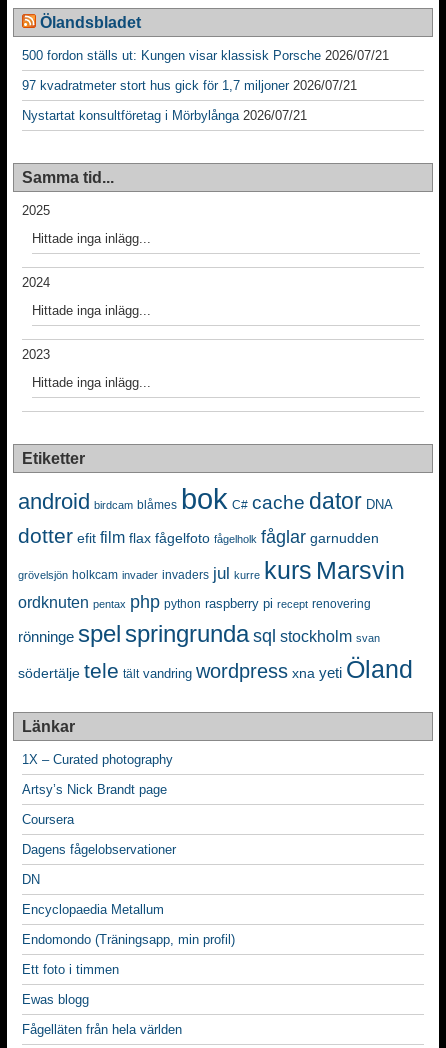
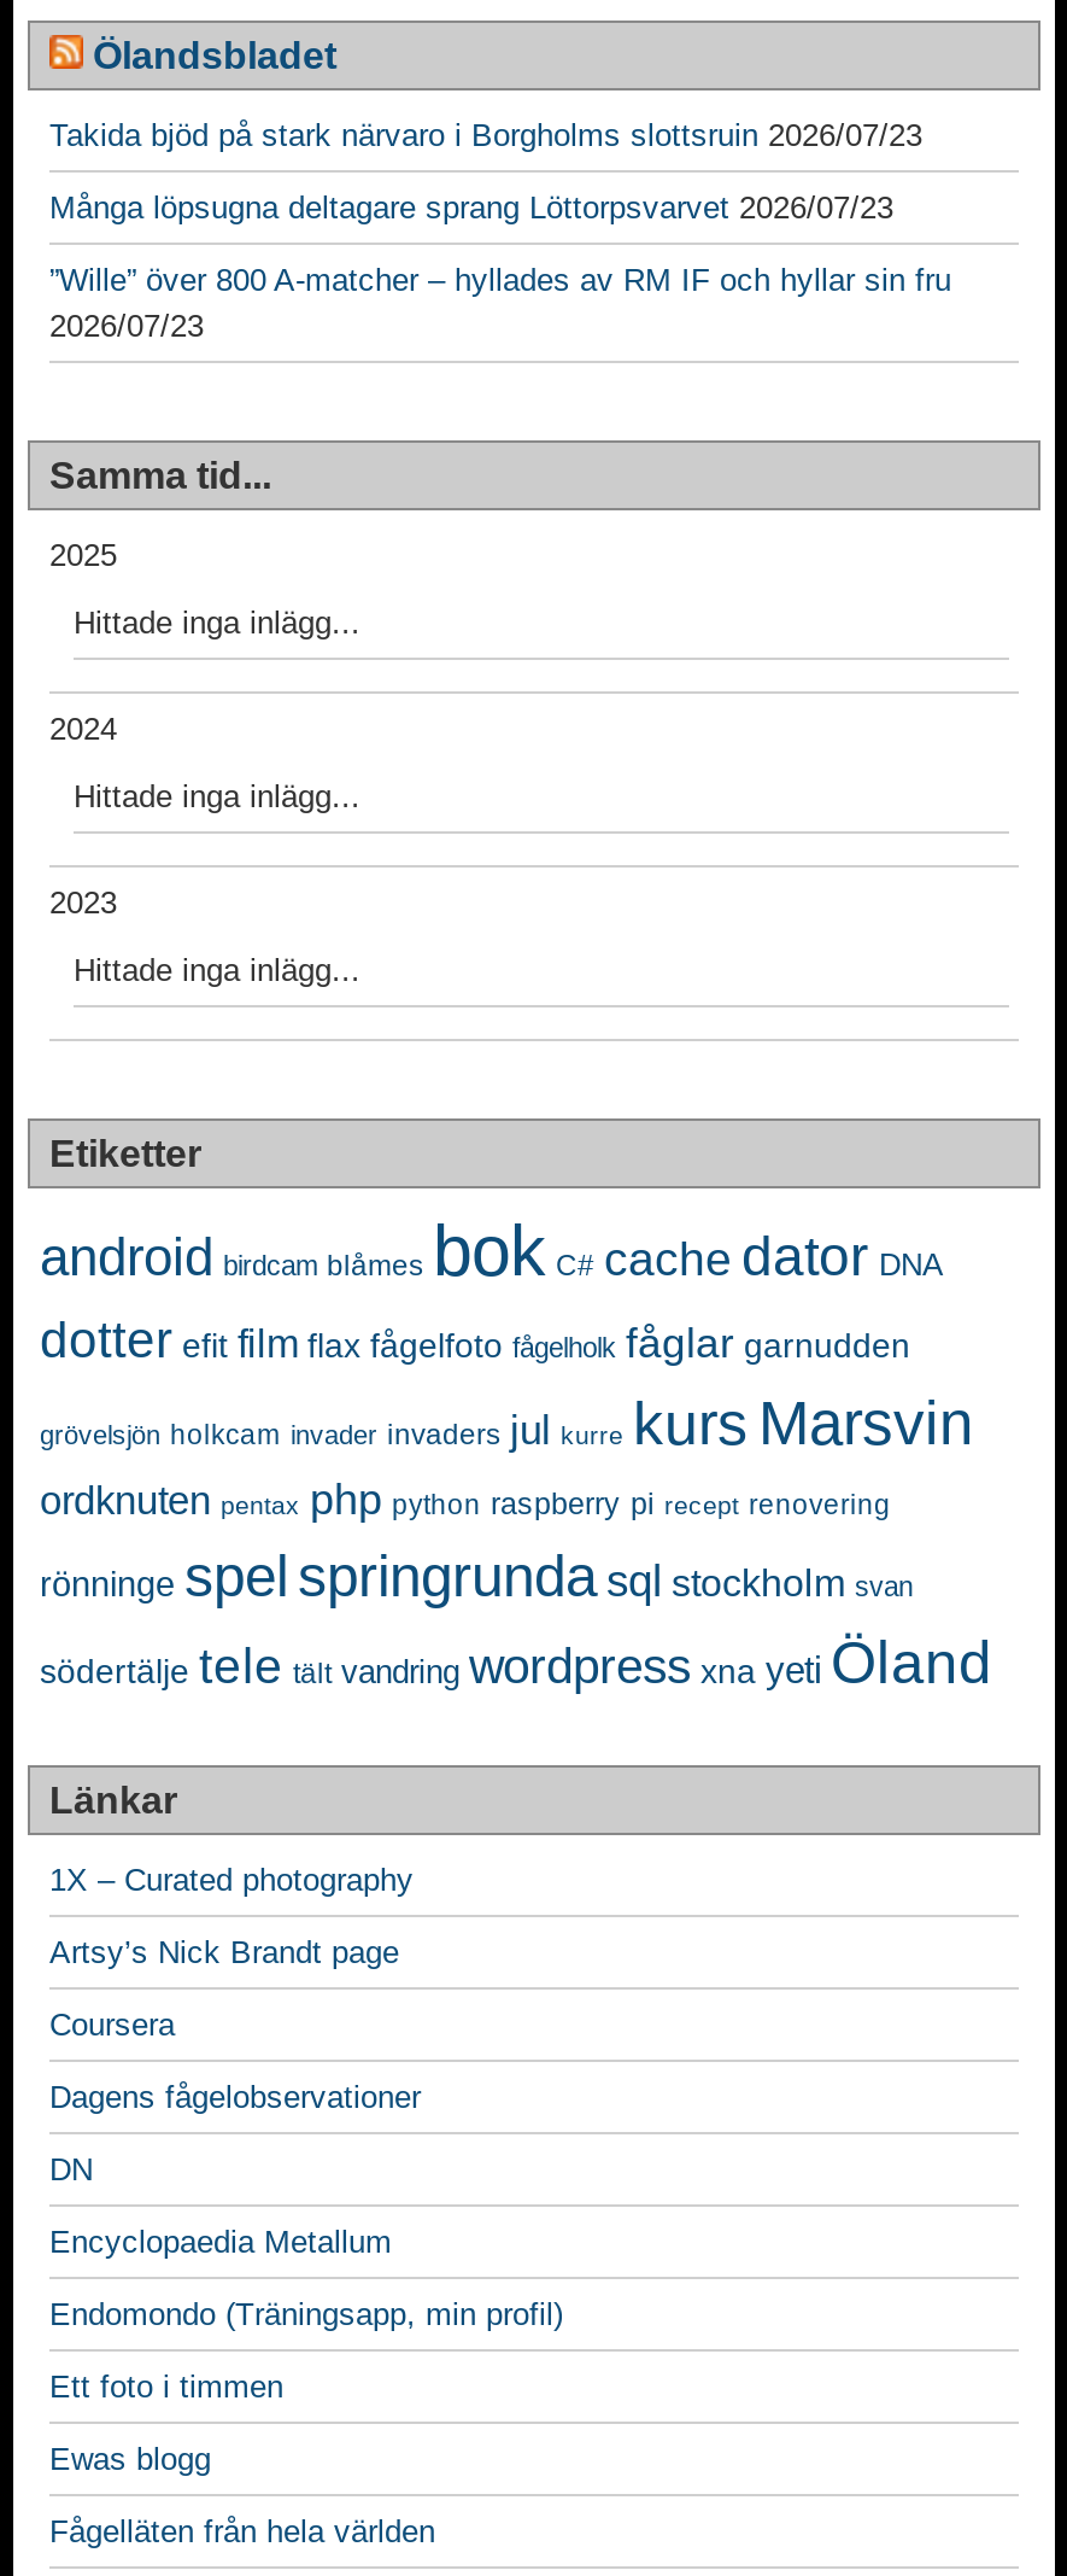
- 500 fordon ställs ut: Kungen visar klassisk Porsche 2026/07/21
+ Takida bjöd på stark närvaro i Borgholms slottsruin 2026/07/23

- 97 kvadratmeter stort hus gick för 1,7 miljoner 2026/07/21
+ Många löpsugna deltagare sprang Löttorpsvarvet 2026/07/23

- Nystartat konsultföretag i Mörbylånga 2026/07/21
+ ”Wille” över 800 A-matcher – hyllades av RM IF och hyllar sin fru
+ 2026/07/23
